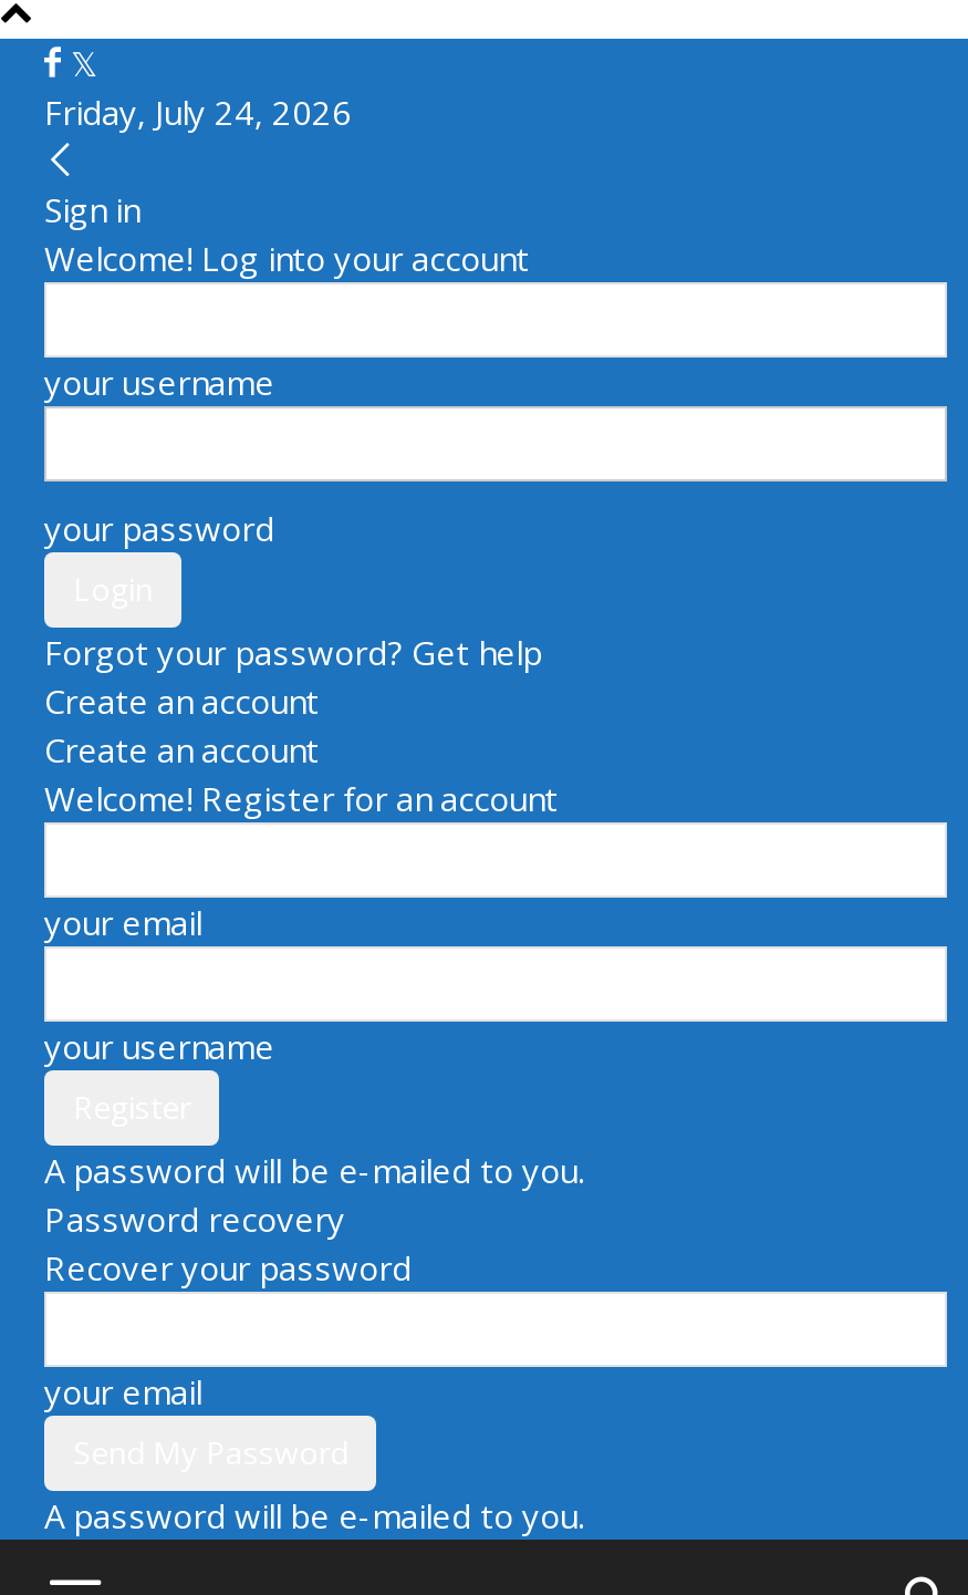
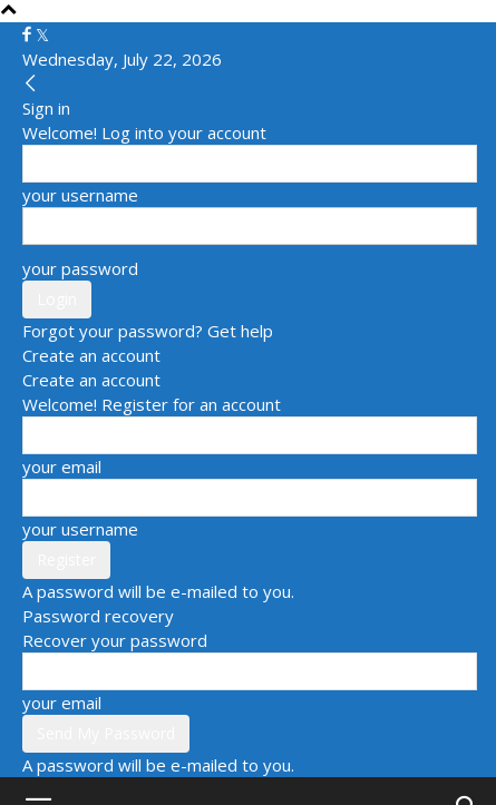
- Friday, July 24, 2026
+ Wednesday, July 22, 2026
